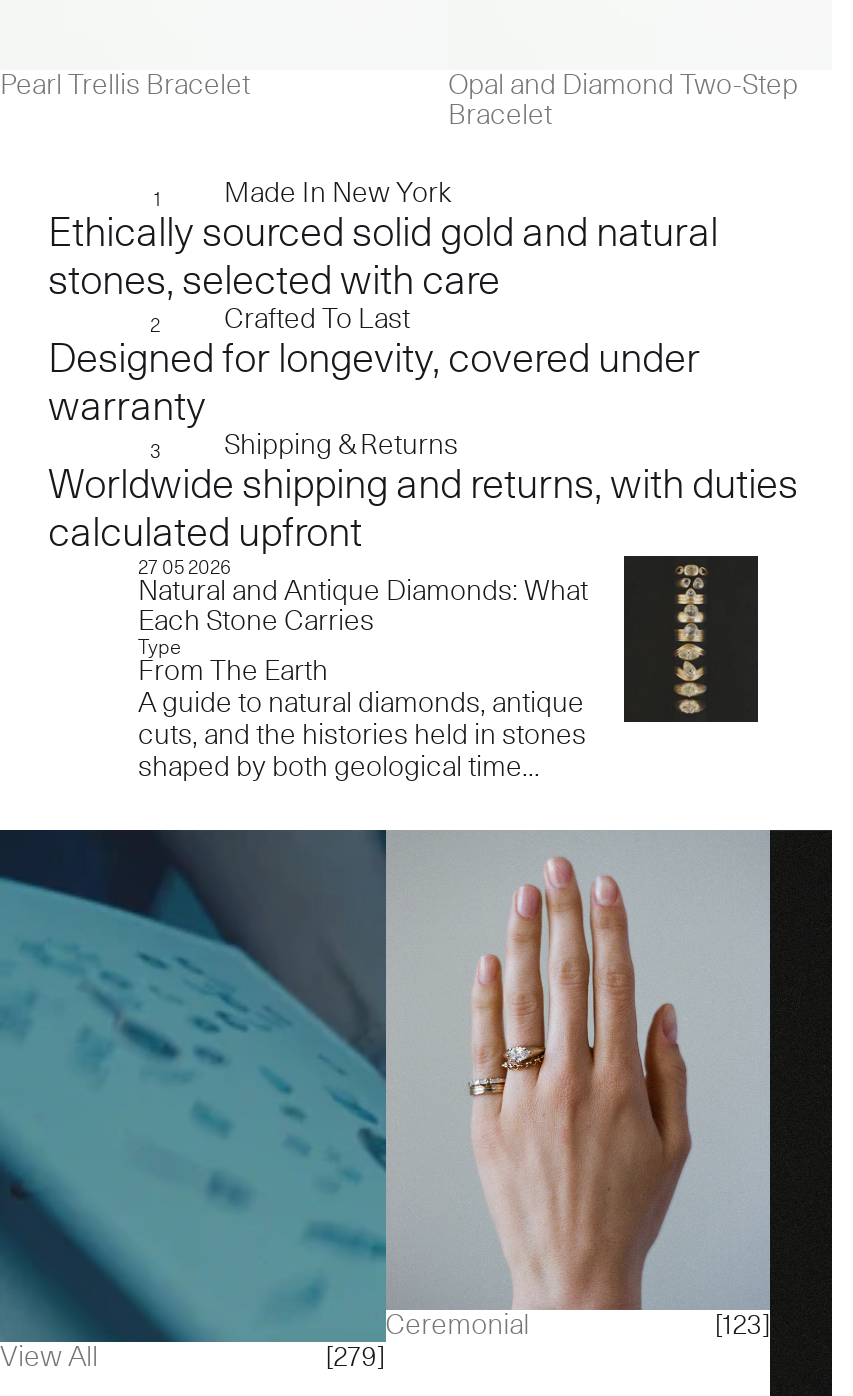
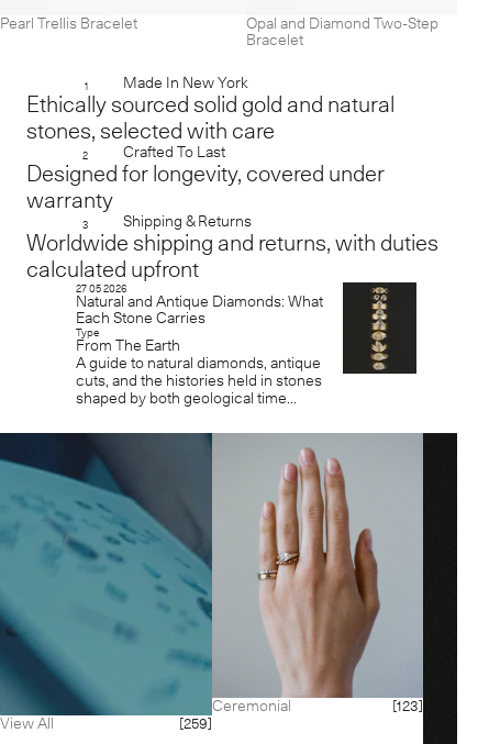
- [279]
+ [259]
